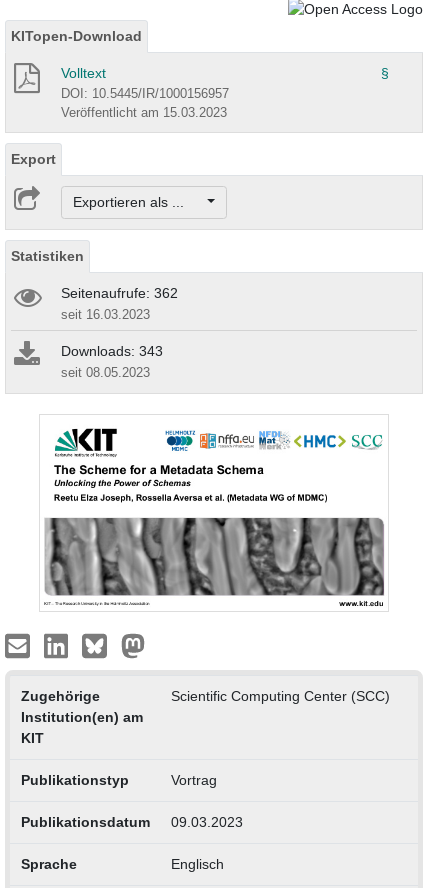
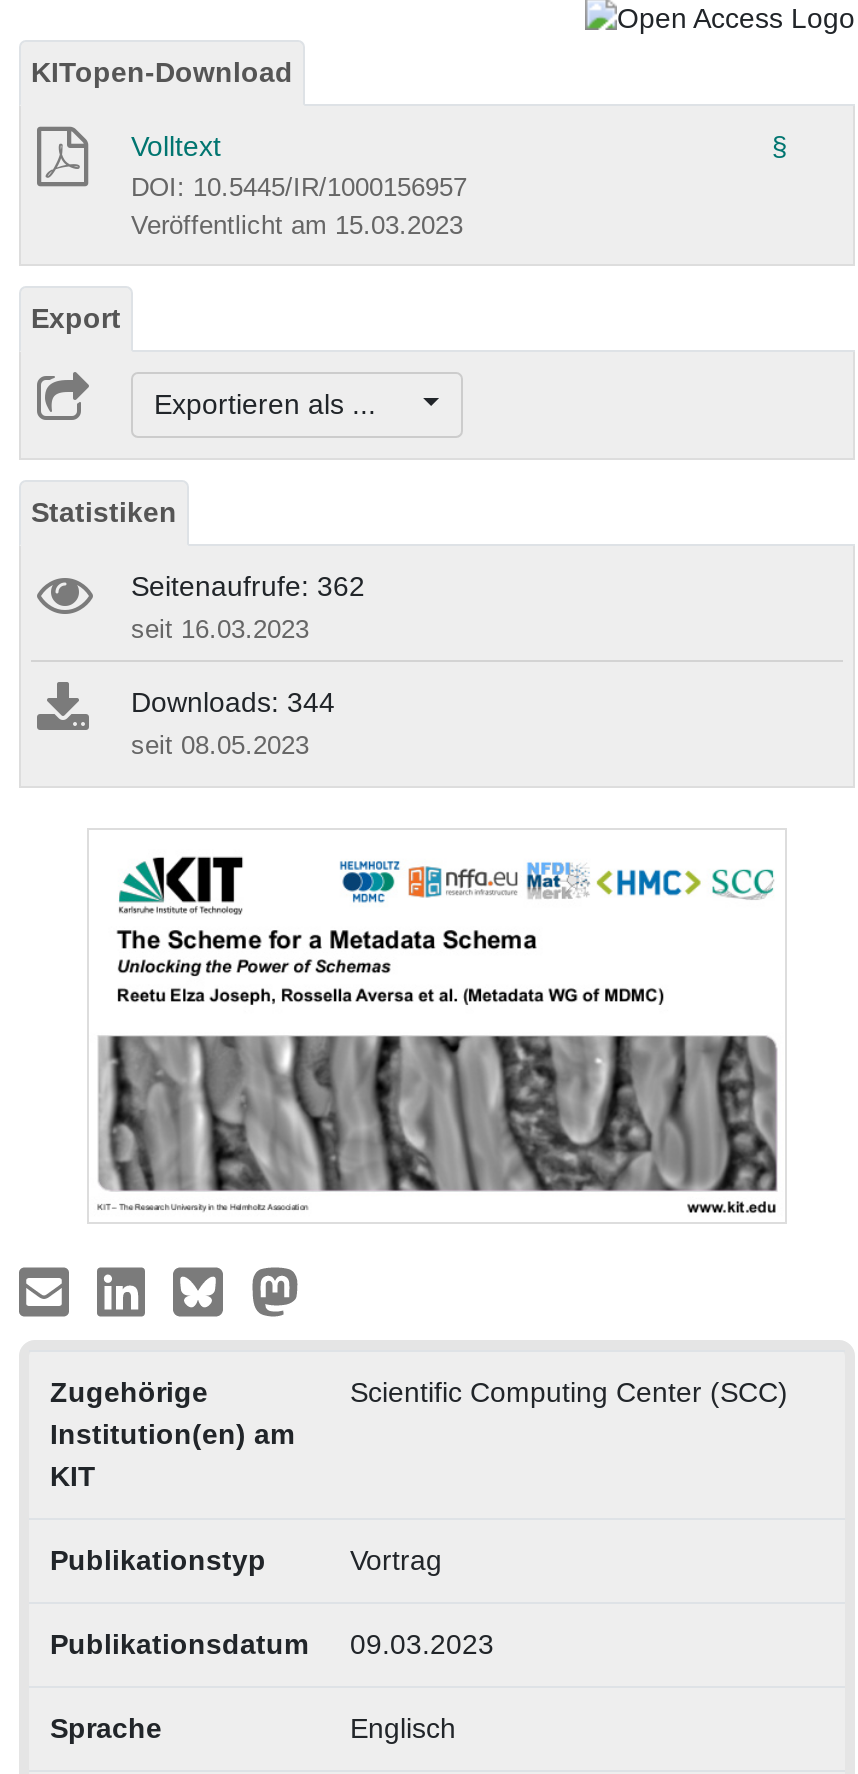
- Downloads: 343
+ Downloads: 344
